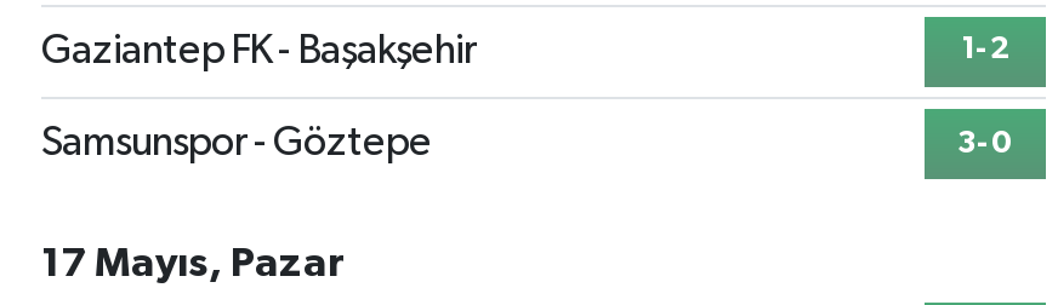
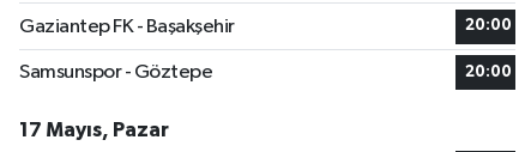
- 1-2
+ 20:00

- 3-0
+ 20:00
